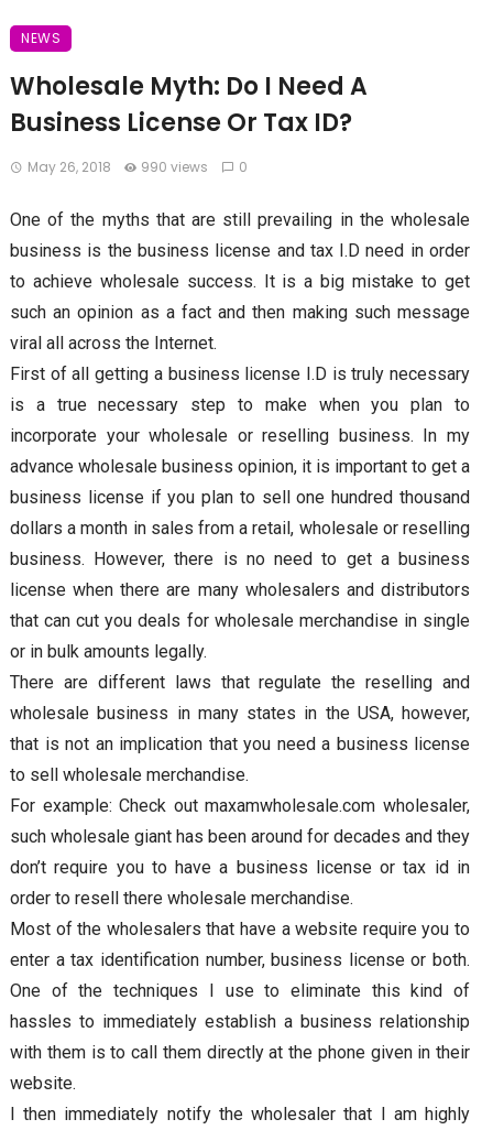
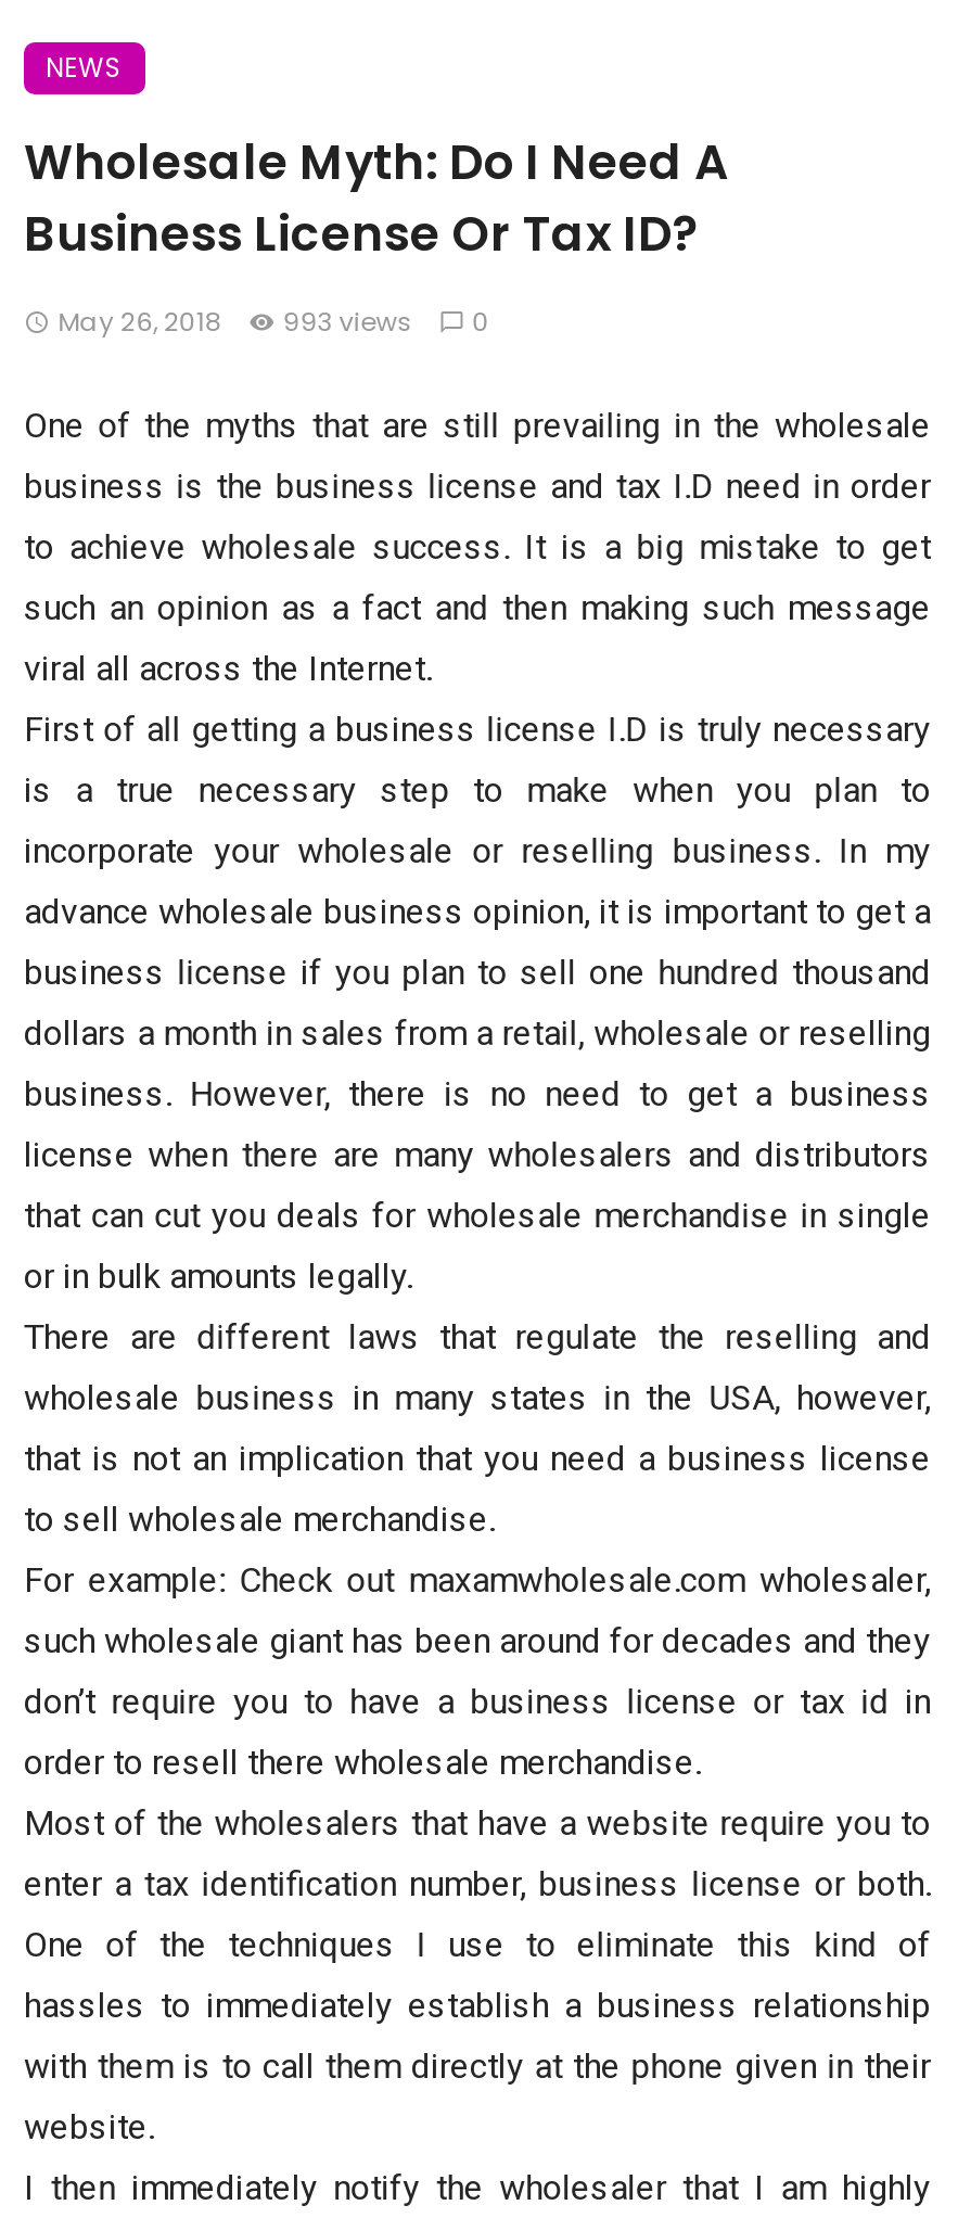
- May 26, 2018 990 views 0
+ May 26, 2018 993 views 0
